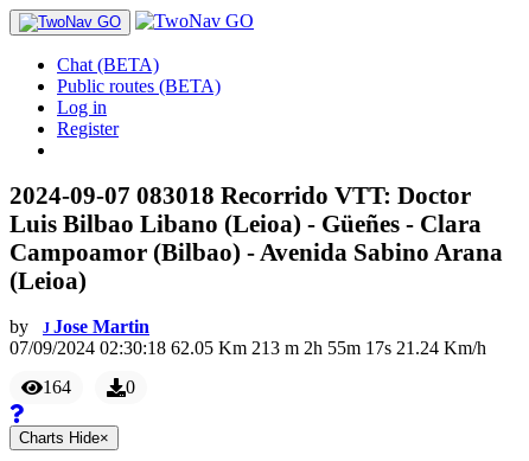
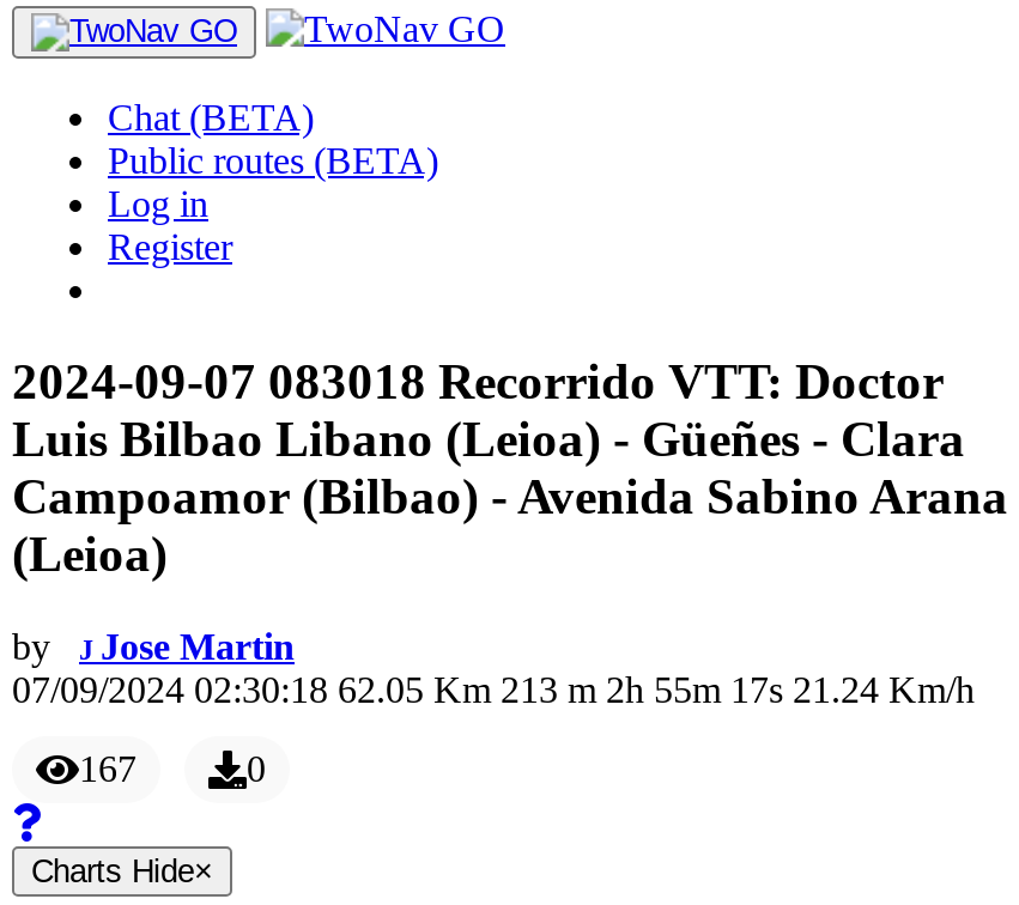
- 164
+ 167
